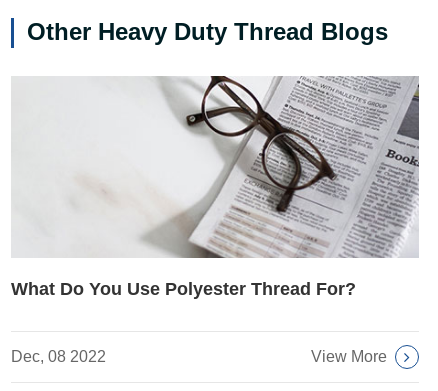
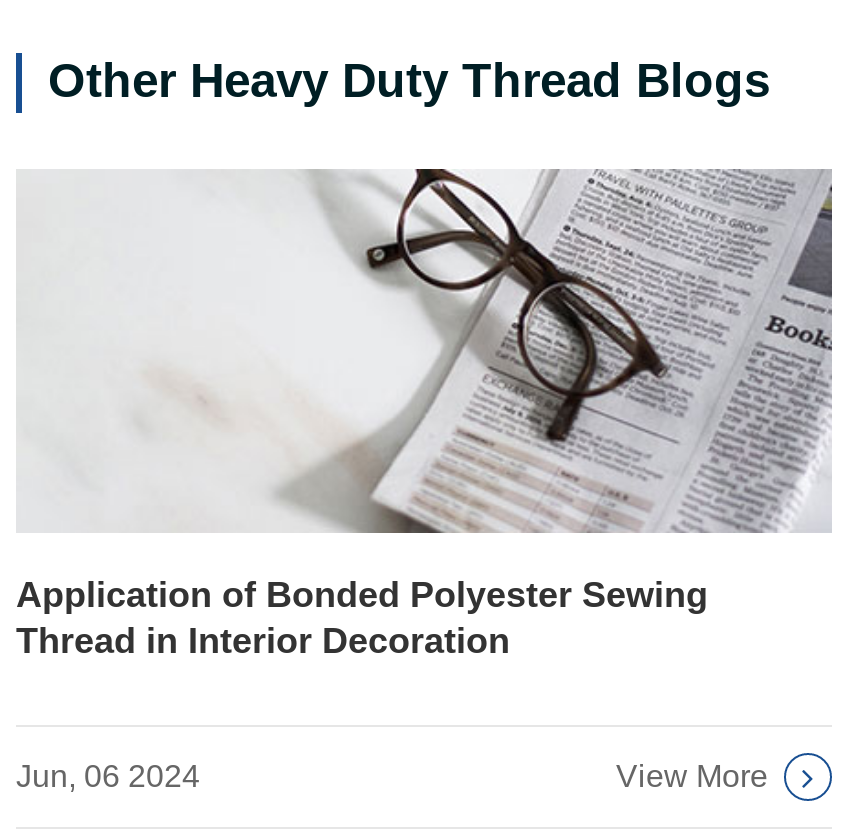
- What Do You Use Polyester Thread For?
+ Application of Bonded Polyester Sewing
+ Thread in Interior Decoration

- Dec, 08 2022
+ Jun, 06 2024
